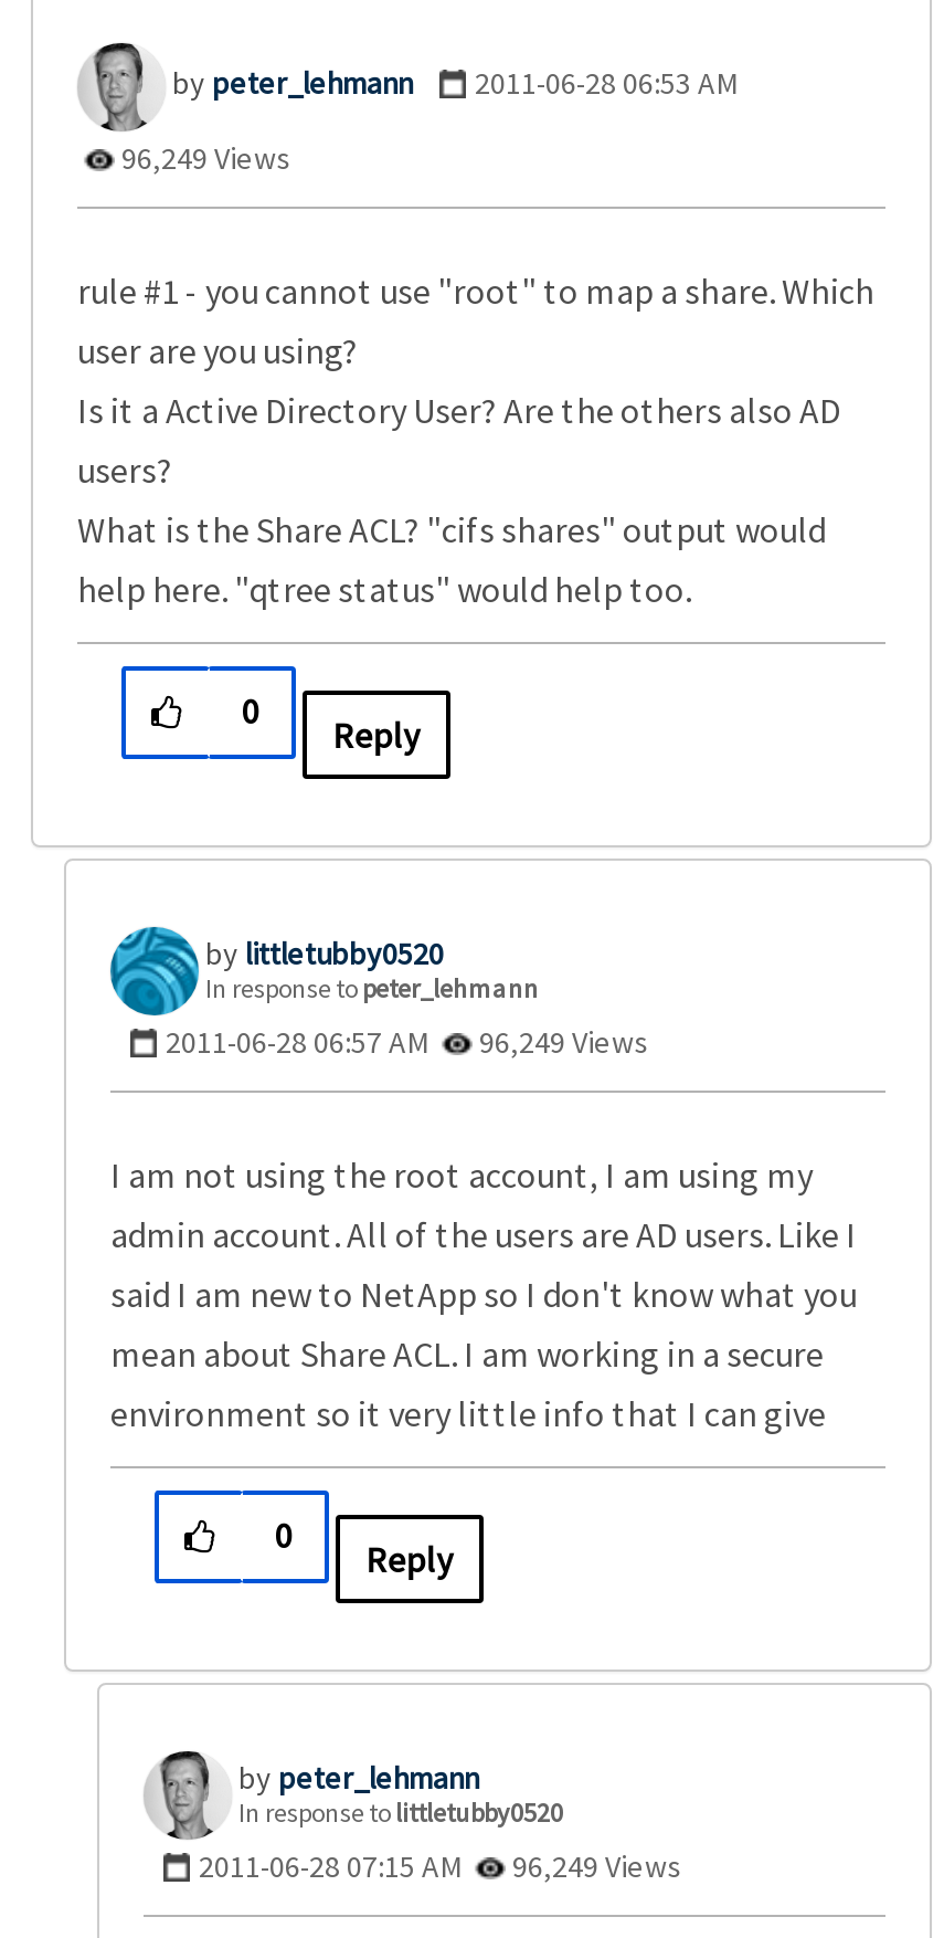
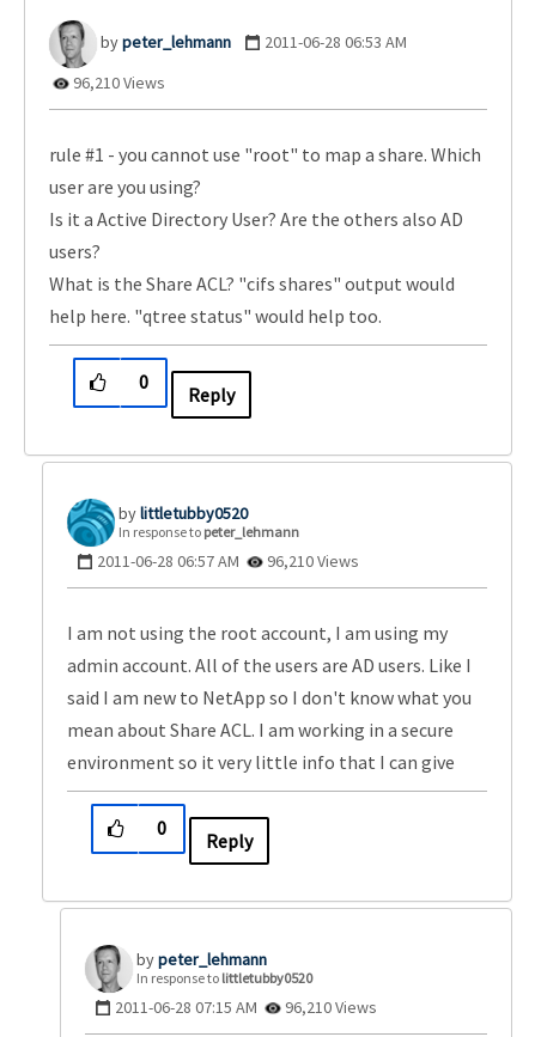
- 96,249 Views
+ 96,210 Views

- 2011-06-28 06:57 AM 96,249 Views
+ 2011-06-28 06:57 AM 96,210 Views

- 2011-06-28 07:15 AM 96,249 Views
+ 2011-06-28 07:15 AM 96,210 Views
